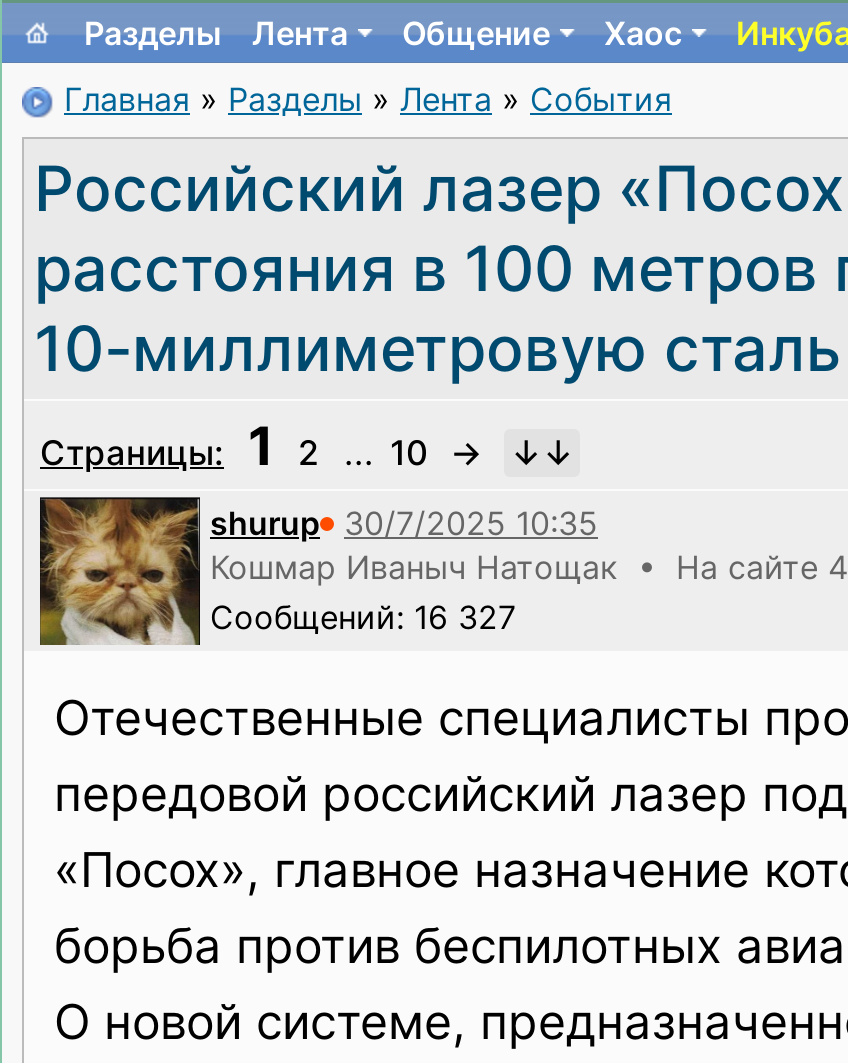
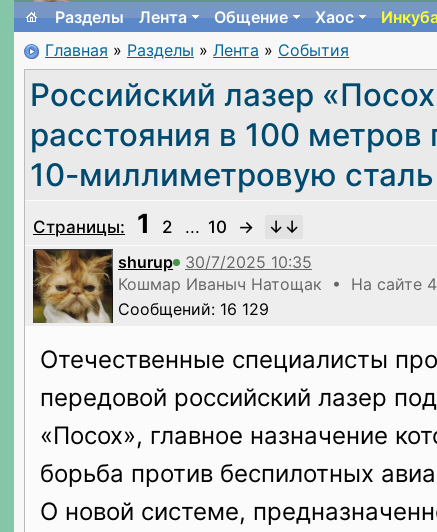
- Сообщений: 16 327
+ Сообщений: 16 129
